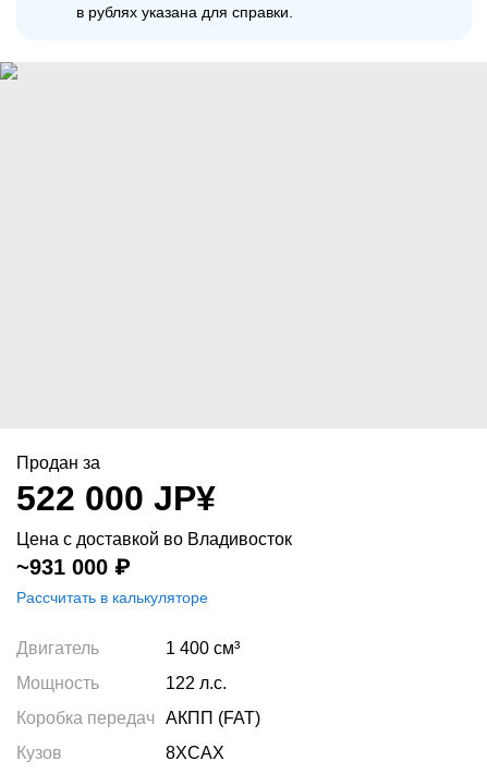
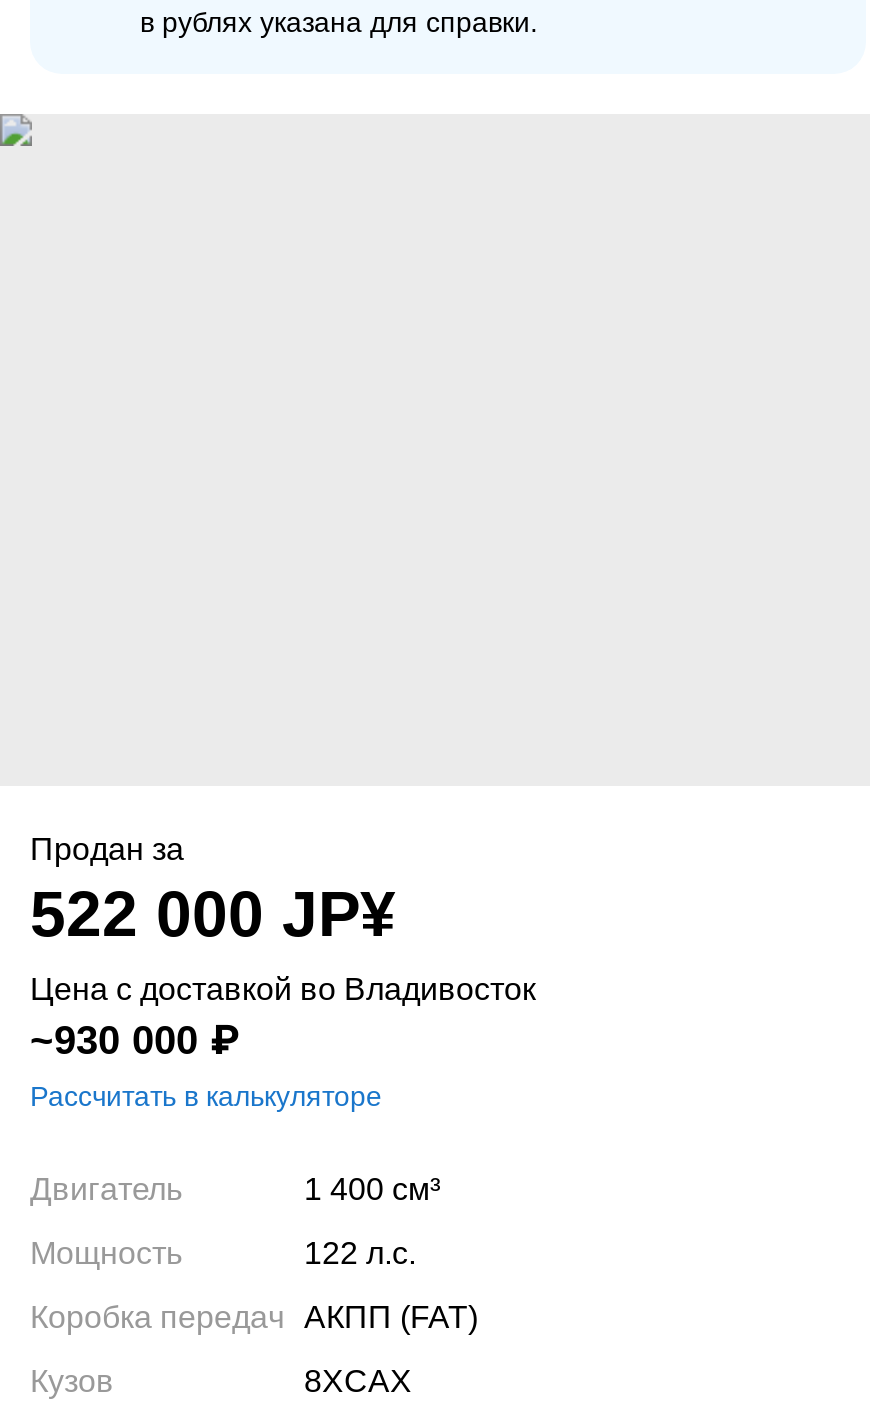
- ~931 000 ₽
+ ~930 000 ₽
